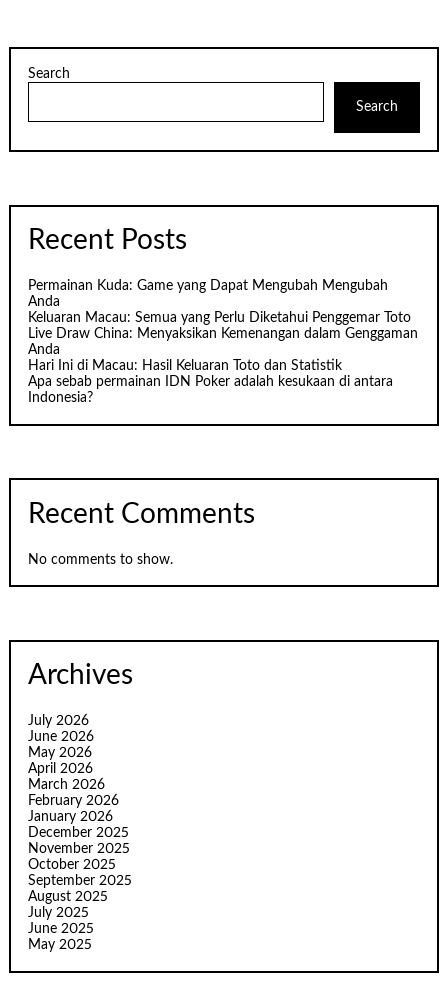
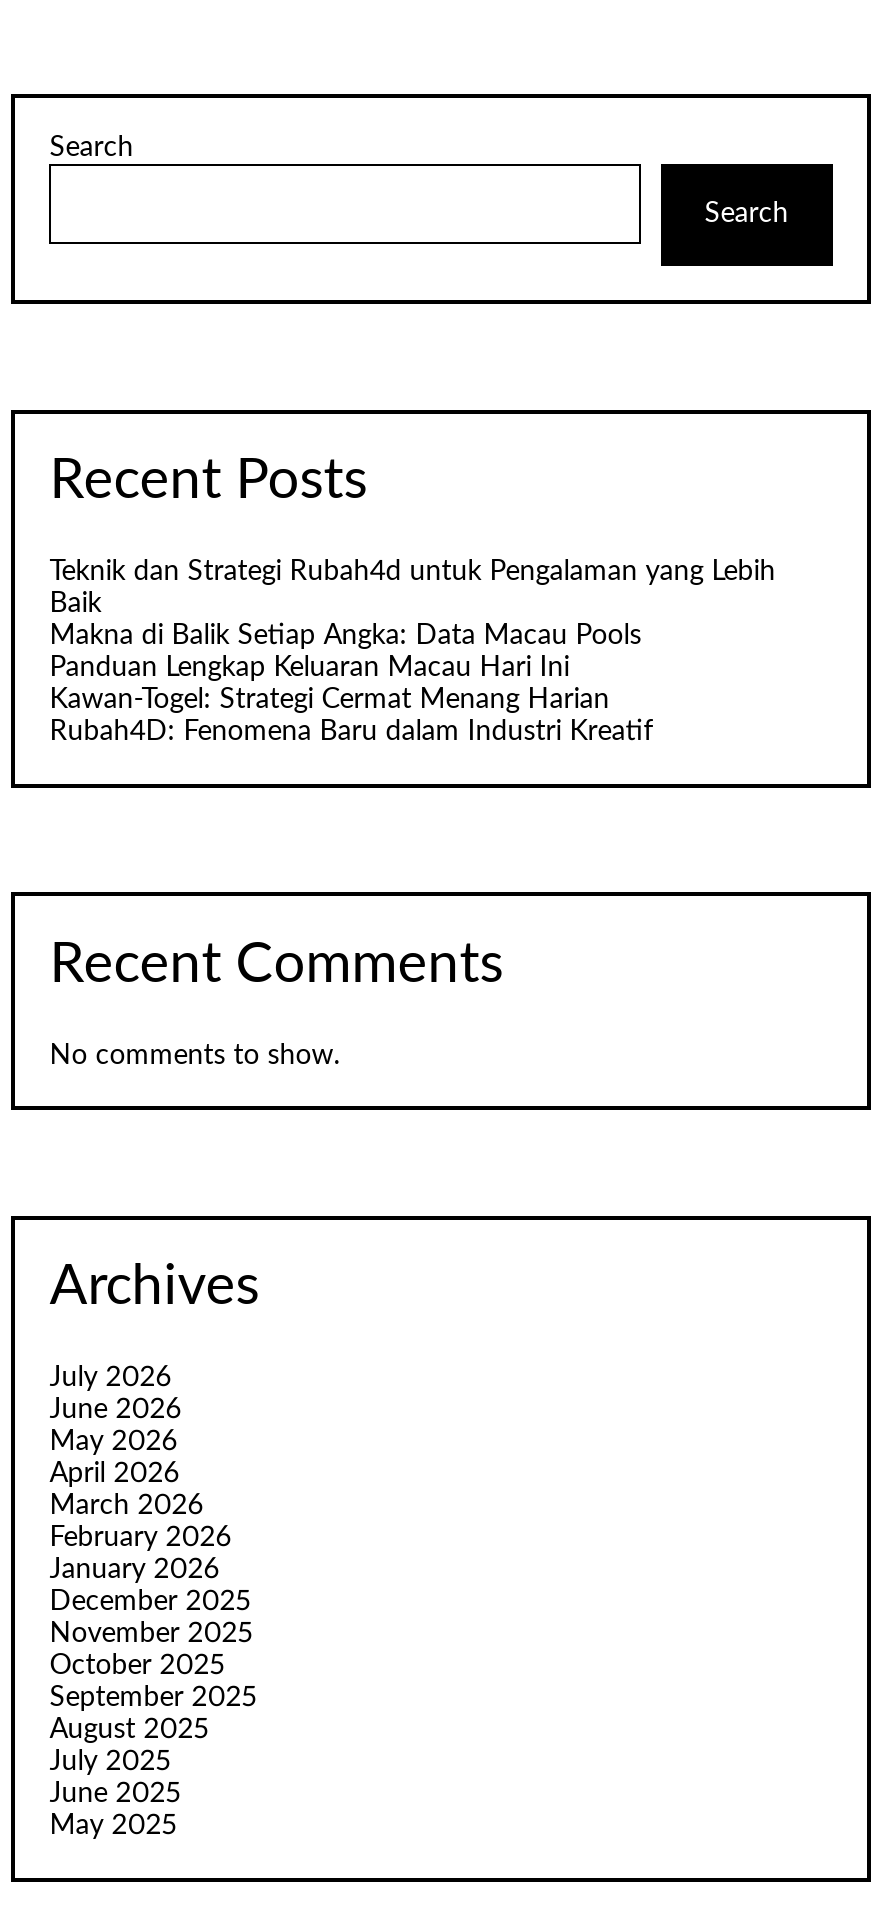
- Permainan Kuda: Game yang Dapat Mengubah Mengubah
- Anda
- Keluaran Macau: Semua yang Perlu Diketahui Penggemar Toto
- Live Draw China: Menyaksikan Kemenangan dalam Genggaman
- Anda
- Hari Ini di Macau: Hasil Keluaran Toto dan Statistik
- Apa sebab permainan IDN Poker adalah kesukaan di antara
- Indonesia?
+ Teknik dan Strategi Rubah4d untuk Pengalaman yang Lebih
+ Baik
+ Makna di Balik Setiap Angka: Data Macau Pools
+ Panduan Lengkap Keluaran Macau Hari Ini
+ Kawan-Togel: Strategi Cermat Menang Harian
+ Rubah4D: Fenomena Baru dalam Industri Kreatif
